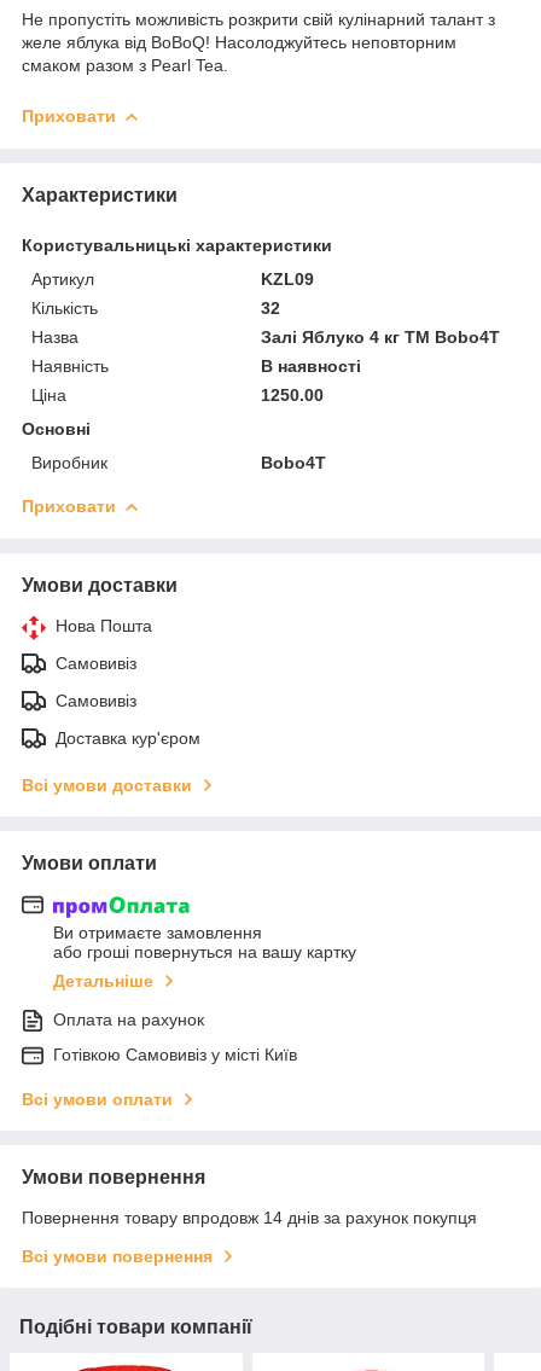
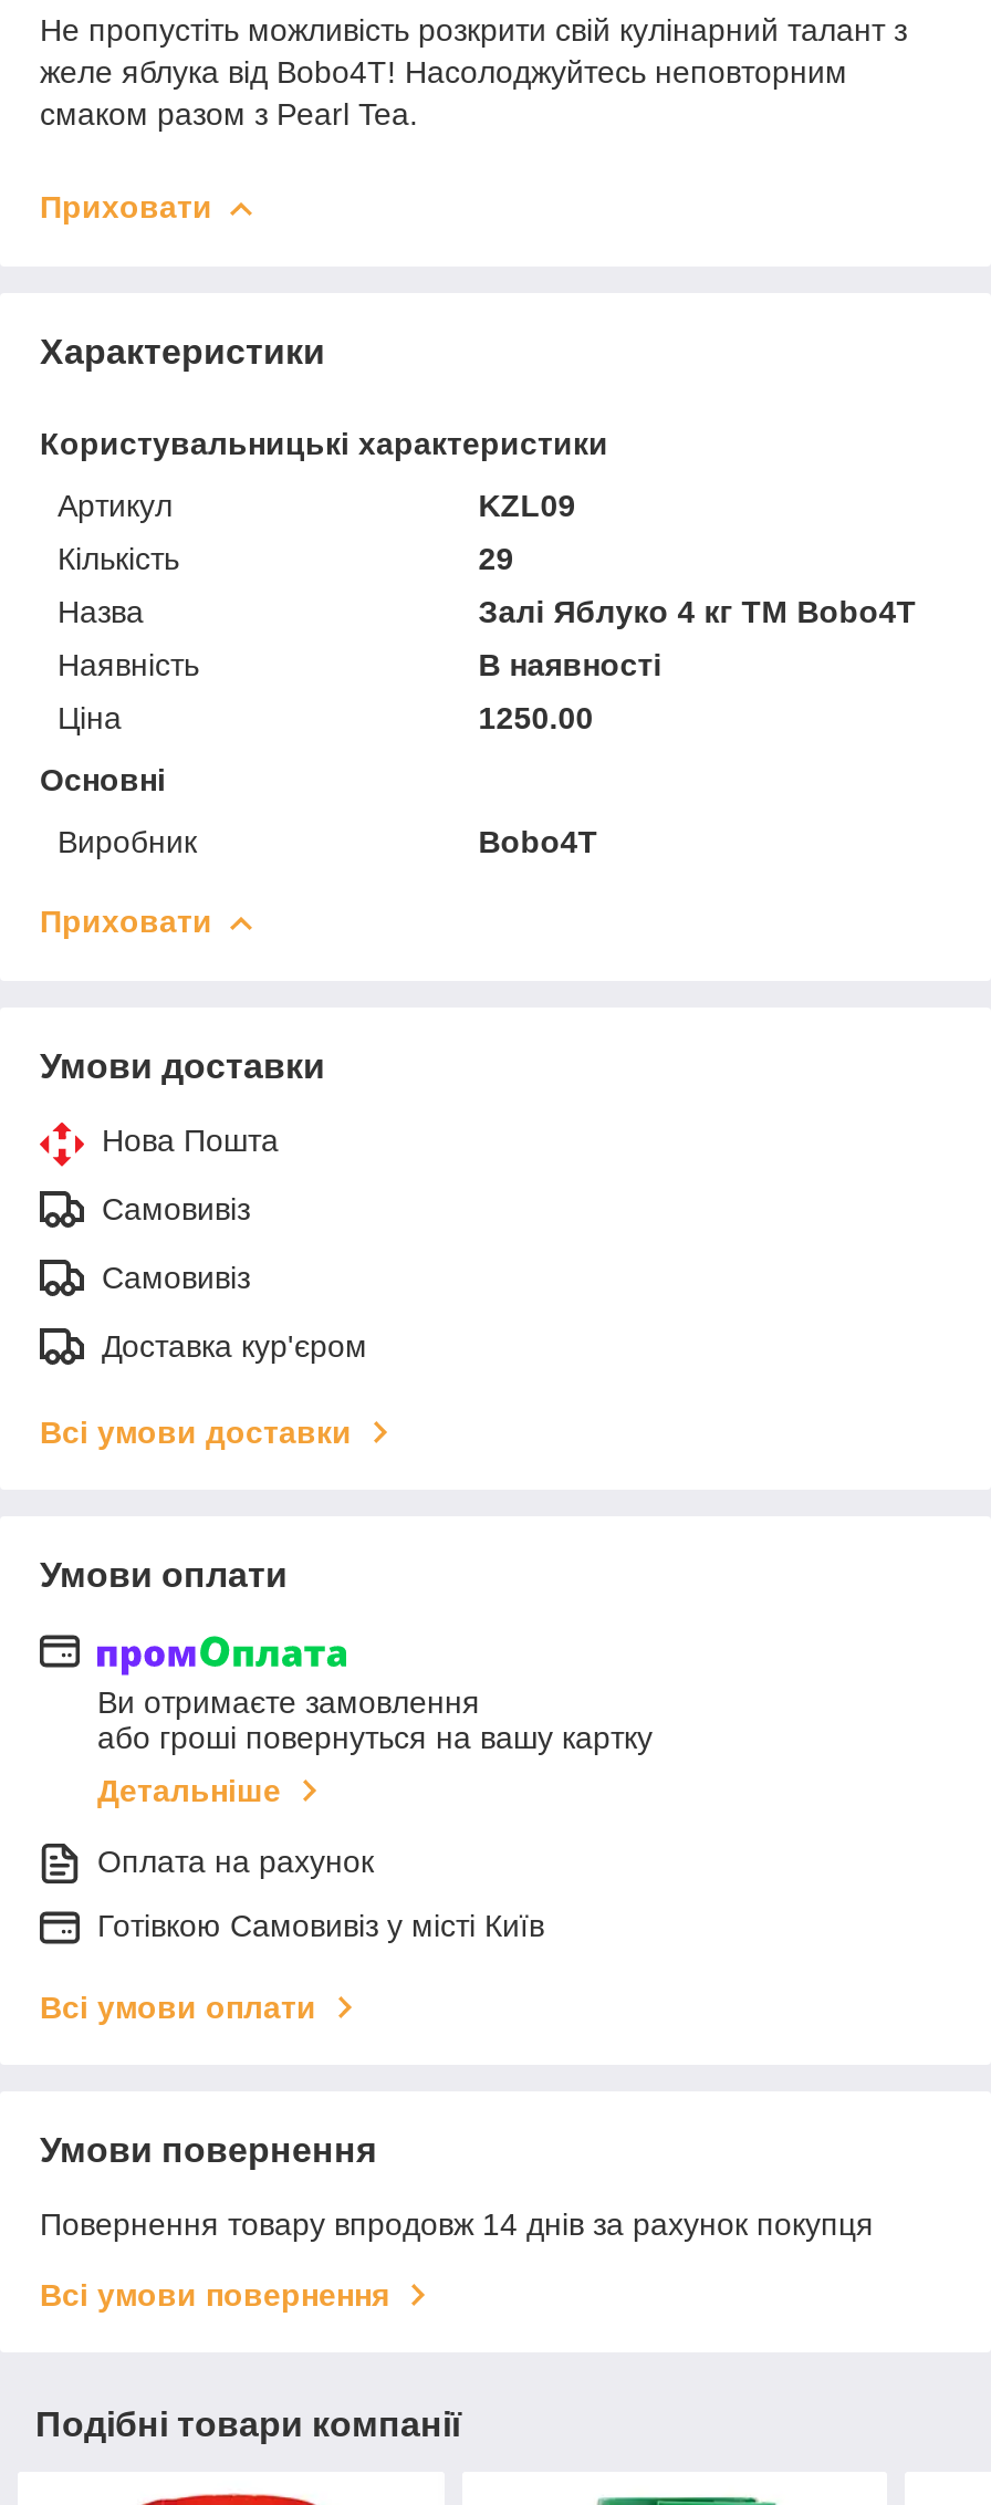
- желе яблука від BoBoQ! Насолоджуйтесь неповторним
+ желе яблука від Bobo4T! Насолоджуйтесь неповторним

- 32
+ 29
